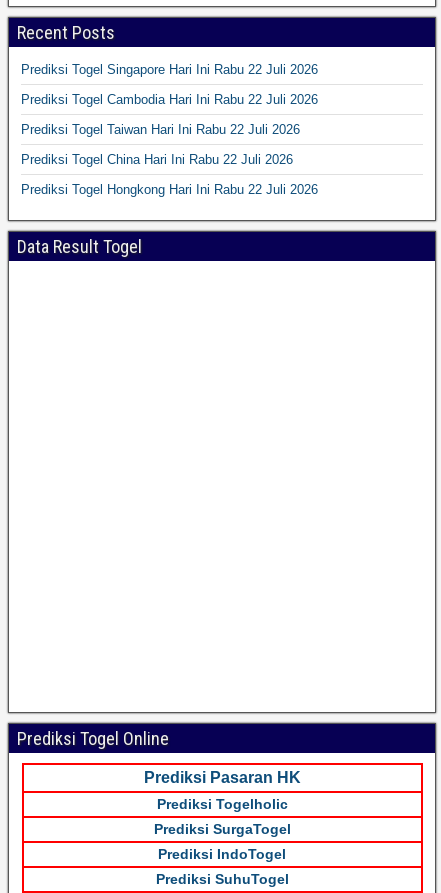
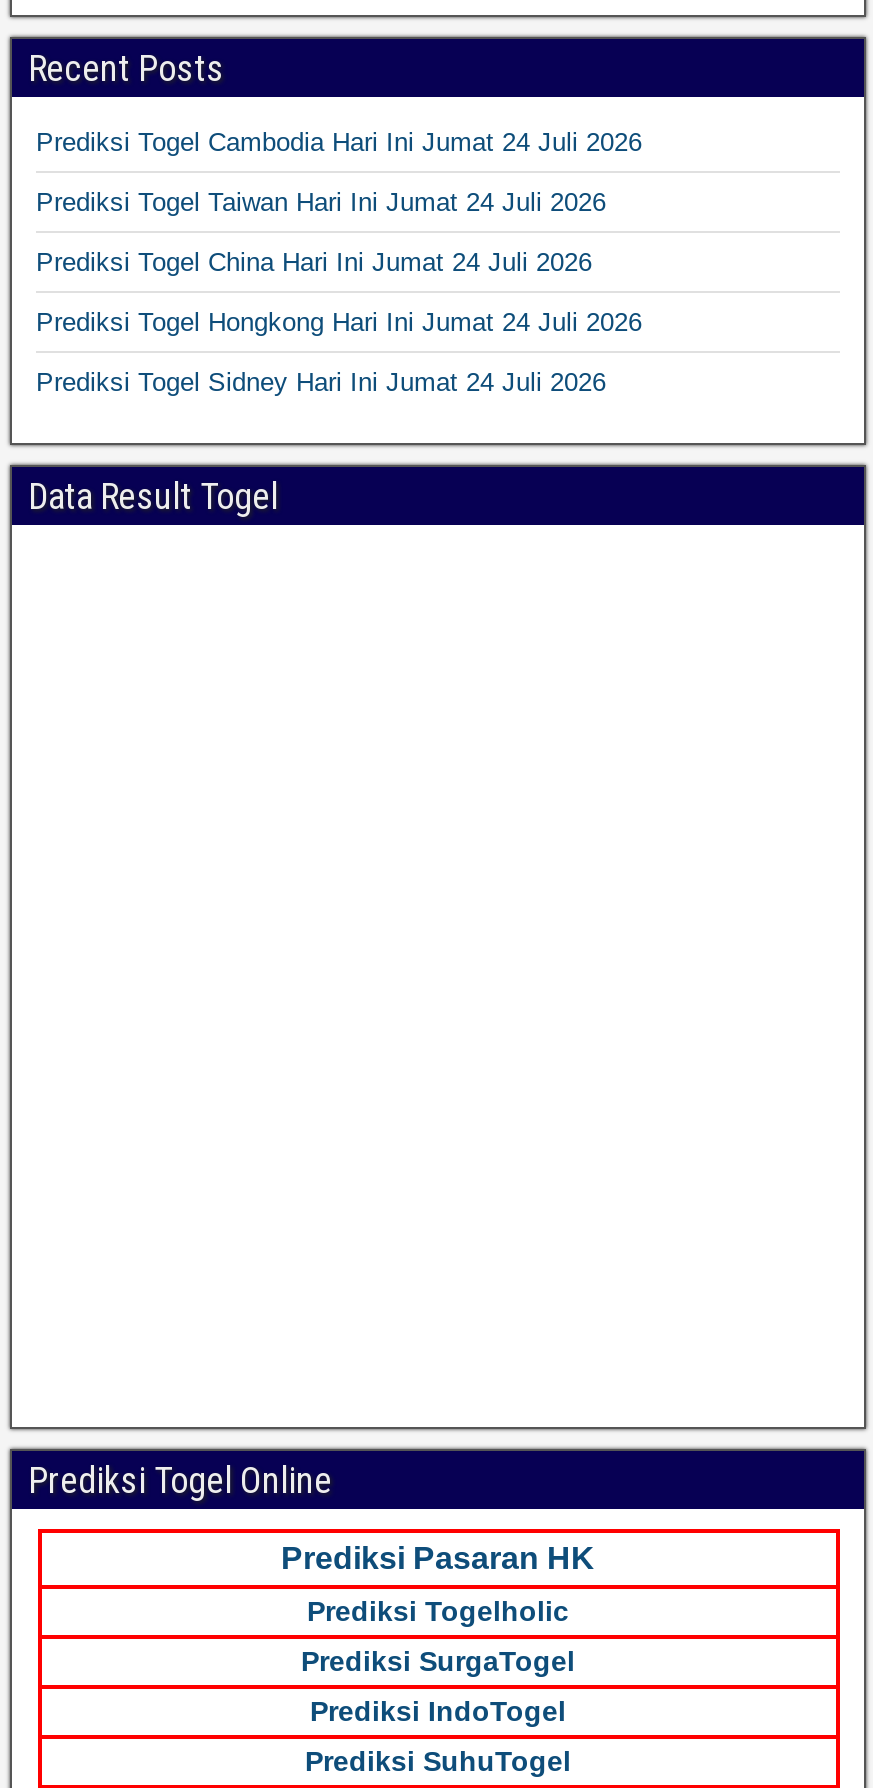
- Prediksi Togel Singapore Hari Ini Rabu 22 Juli 2026
+ Prediksi Togel Cambodia Hari Ini Jumat 24 Juli 2026

- Prediksi Togel Cambodia Hari Ini Rabu 22 Juli 2026
+ Prediksi Togel Taiwan Hari Ini Jumat 24 Juli 2026

- Prediksi Togel Taiwan Hari Ini Rabu 22 Juli 2026
+ Prediksi Togel China Hari Ini Jumat 24 Juli 2026

- Prediksi Togel China Hari Ini Rabu 22 Juli 2026
+ Prediksi Togel Hongkong Hari Ini Jumat 24 Juli 2026

- Prediksi Togel Hongkong Hari Ini Rabu 22 Juli 2026
+ Prediksi Togel Sidney Hari Ini Jumat 24 Juli 2026
